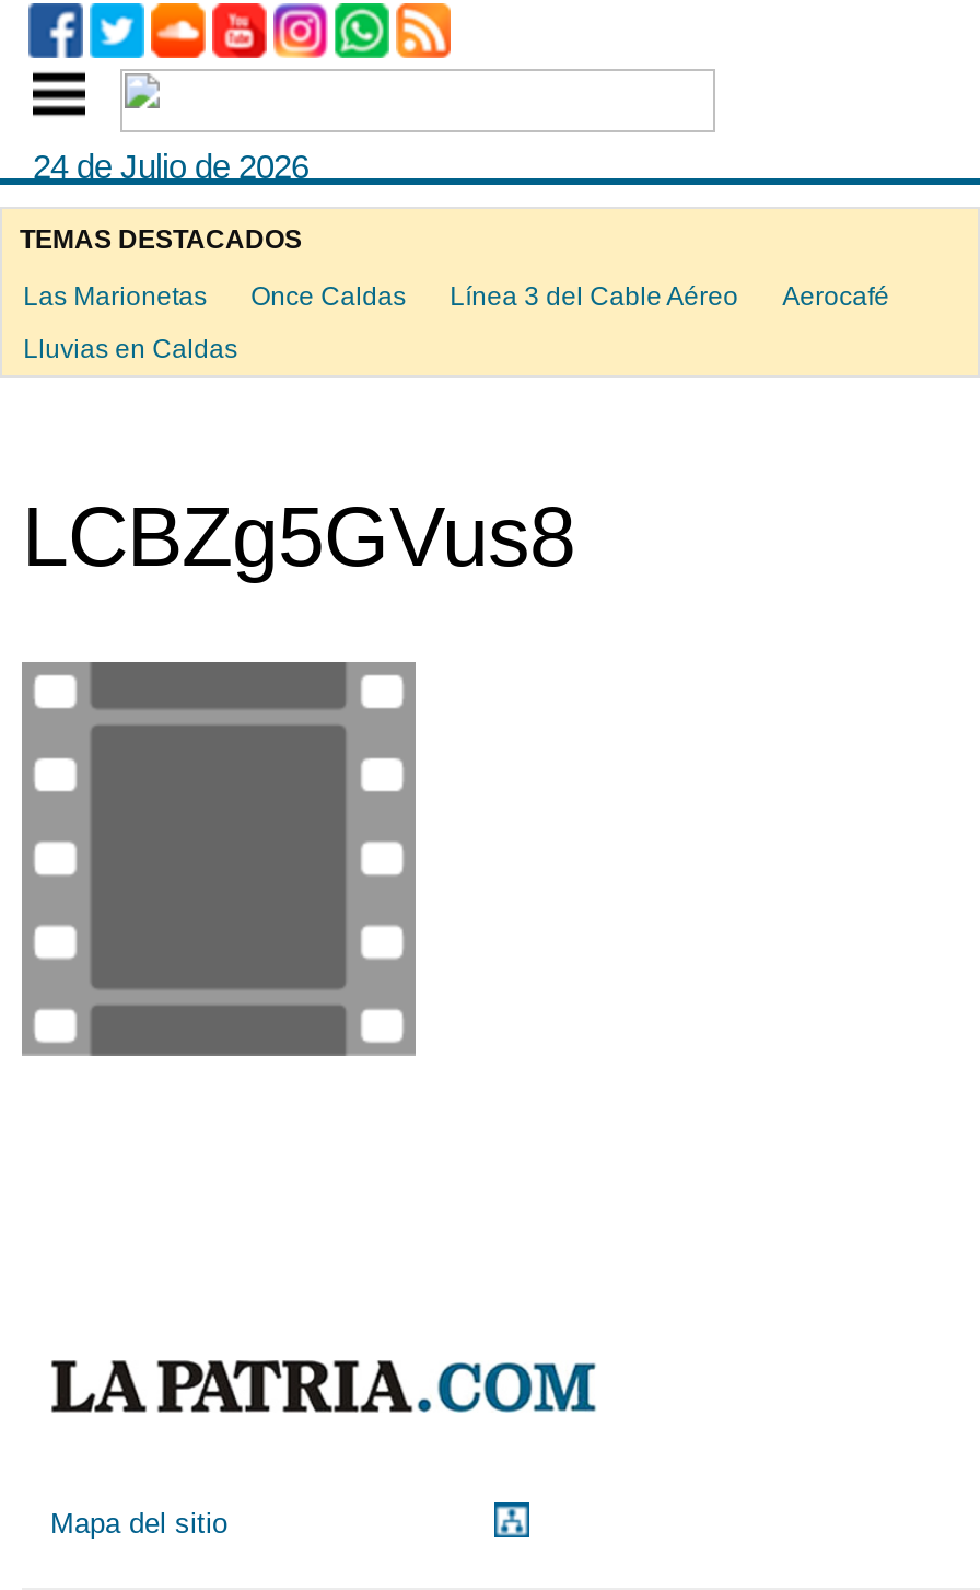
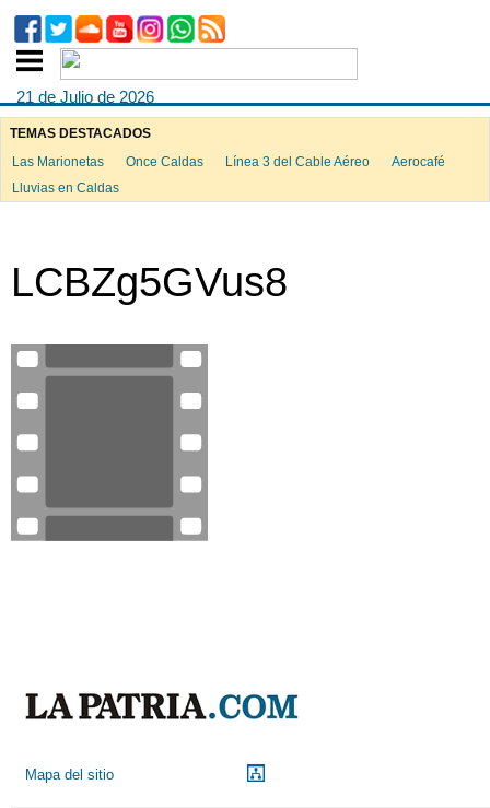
- 24 de Julio de 2026
+ 21 de Julio de 2026
